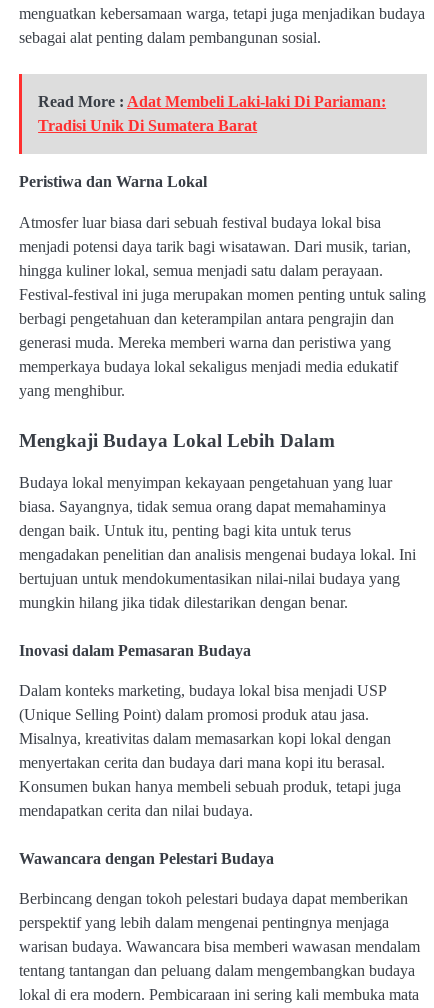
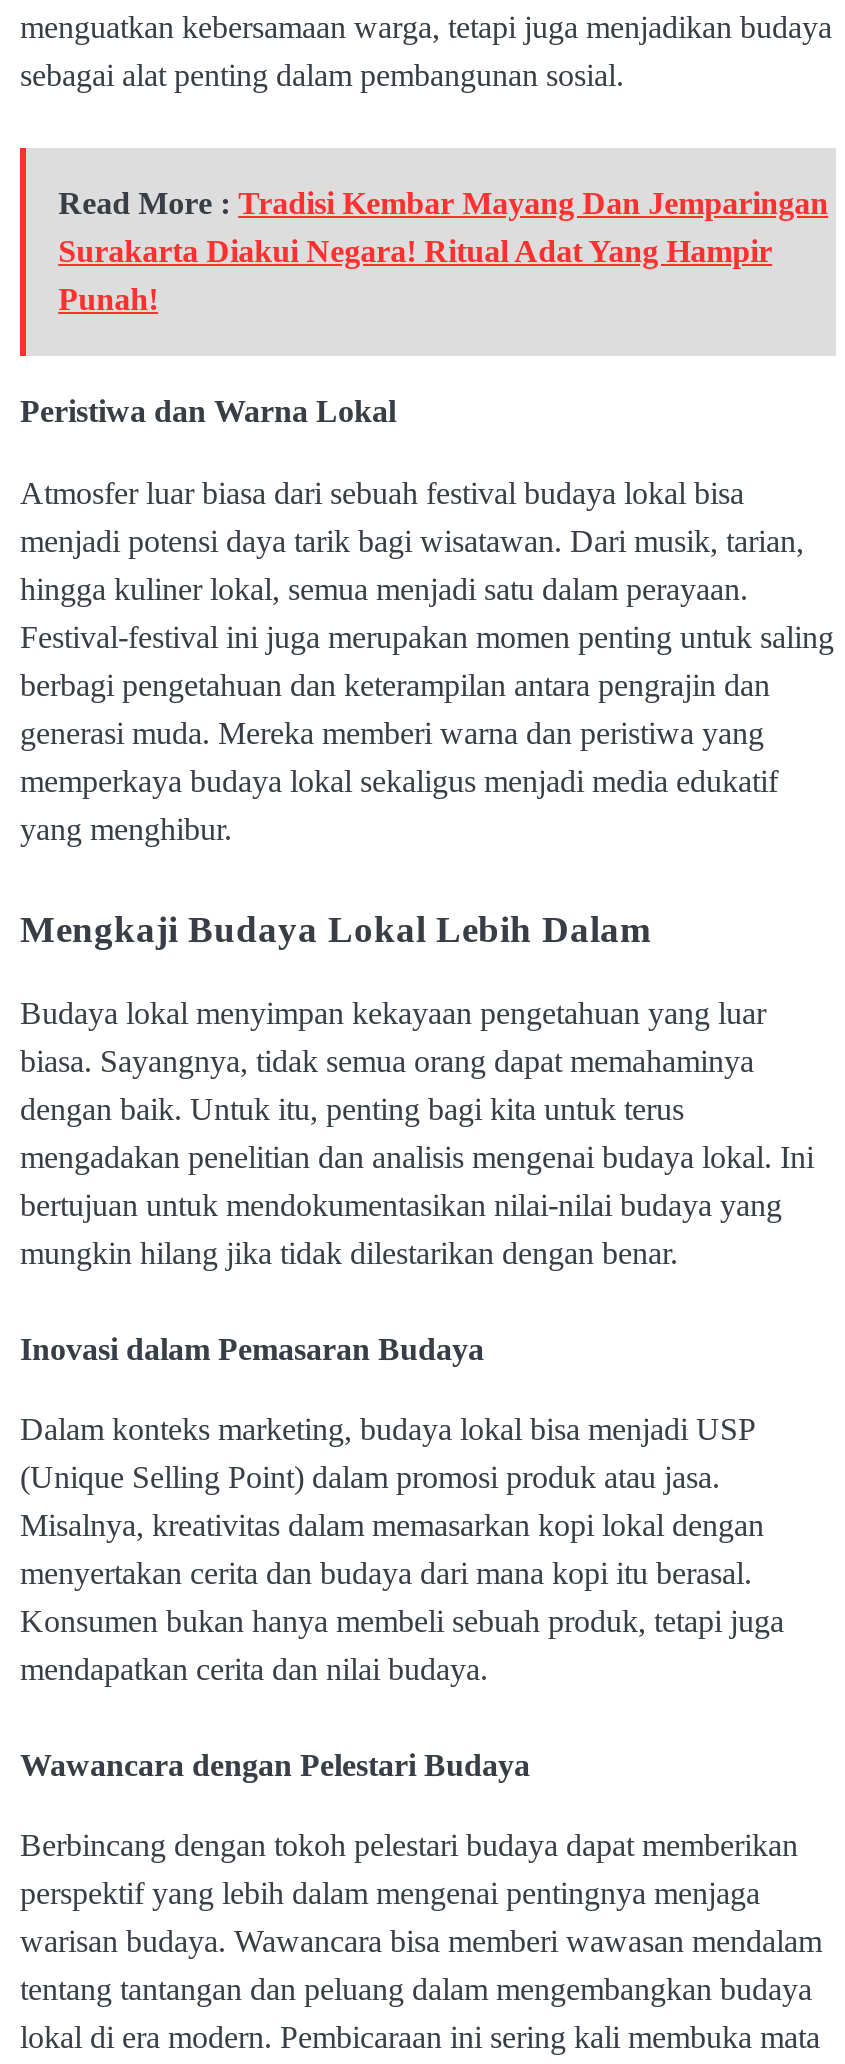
- Read More : Adat Membeli Laki-laki Di Pariaman:
- Tradisi Unik Di Sumatera Barat
+ Read More : Tradisi Kembar Mayang Dan Jemparingan
+ Surakarta Diakui Negara! Ritual Adat Yang Hampir
+ Punah!
